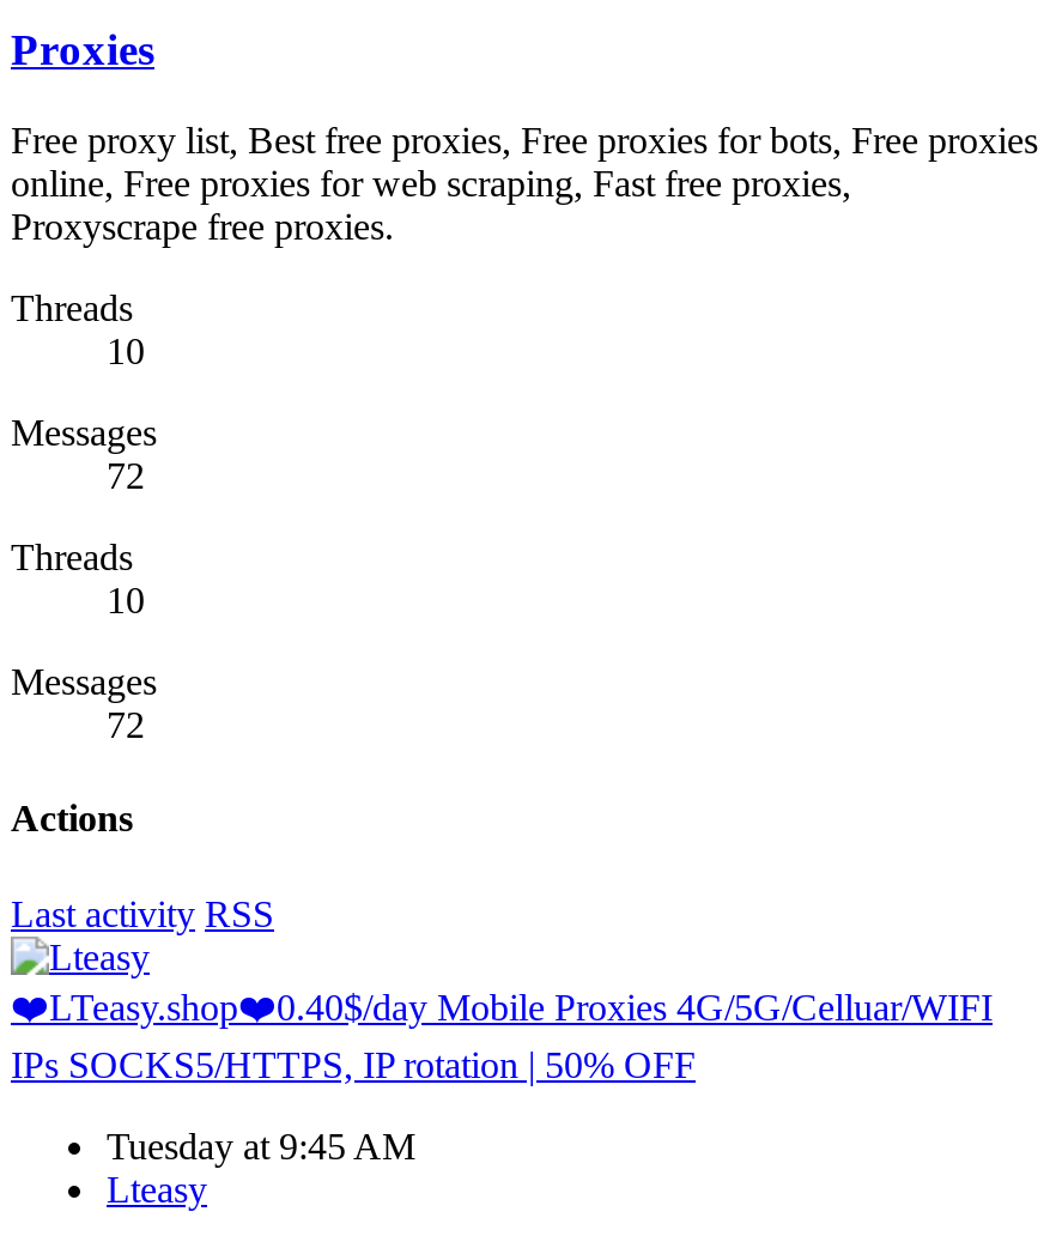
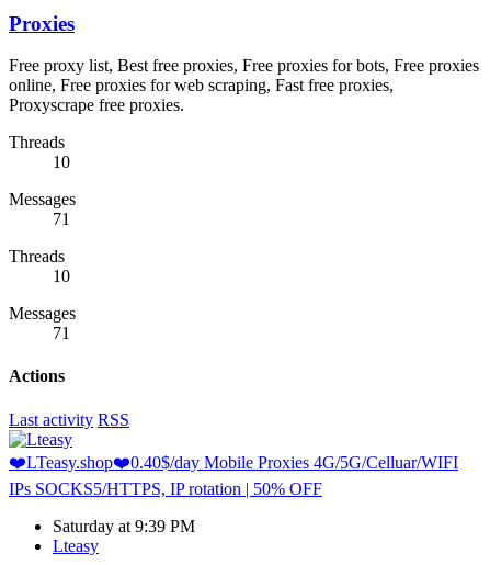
- 72
+ 71

- 72
+ 71

- Tuesday at 9:45 AM
+ Saturday at 9:39 PM
